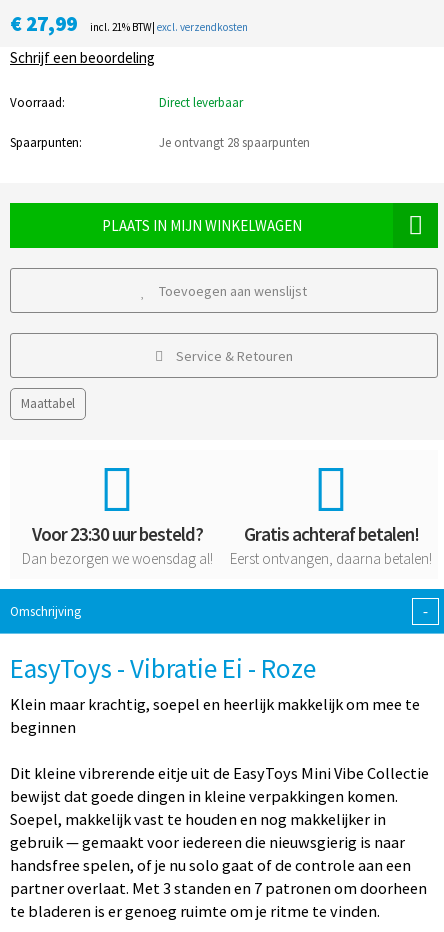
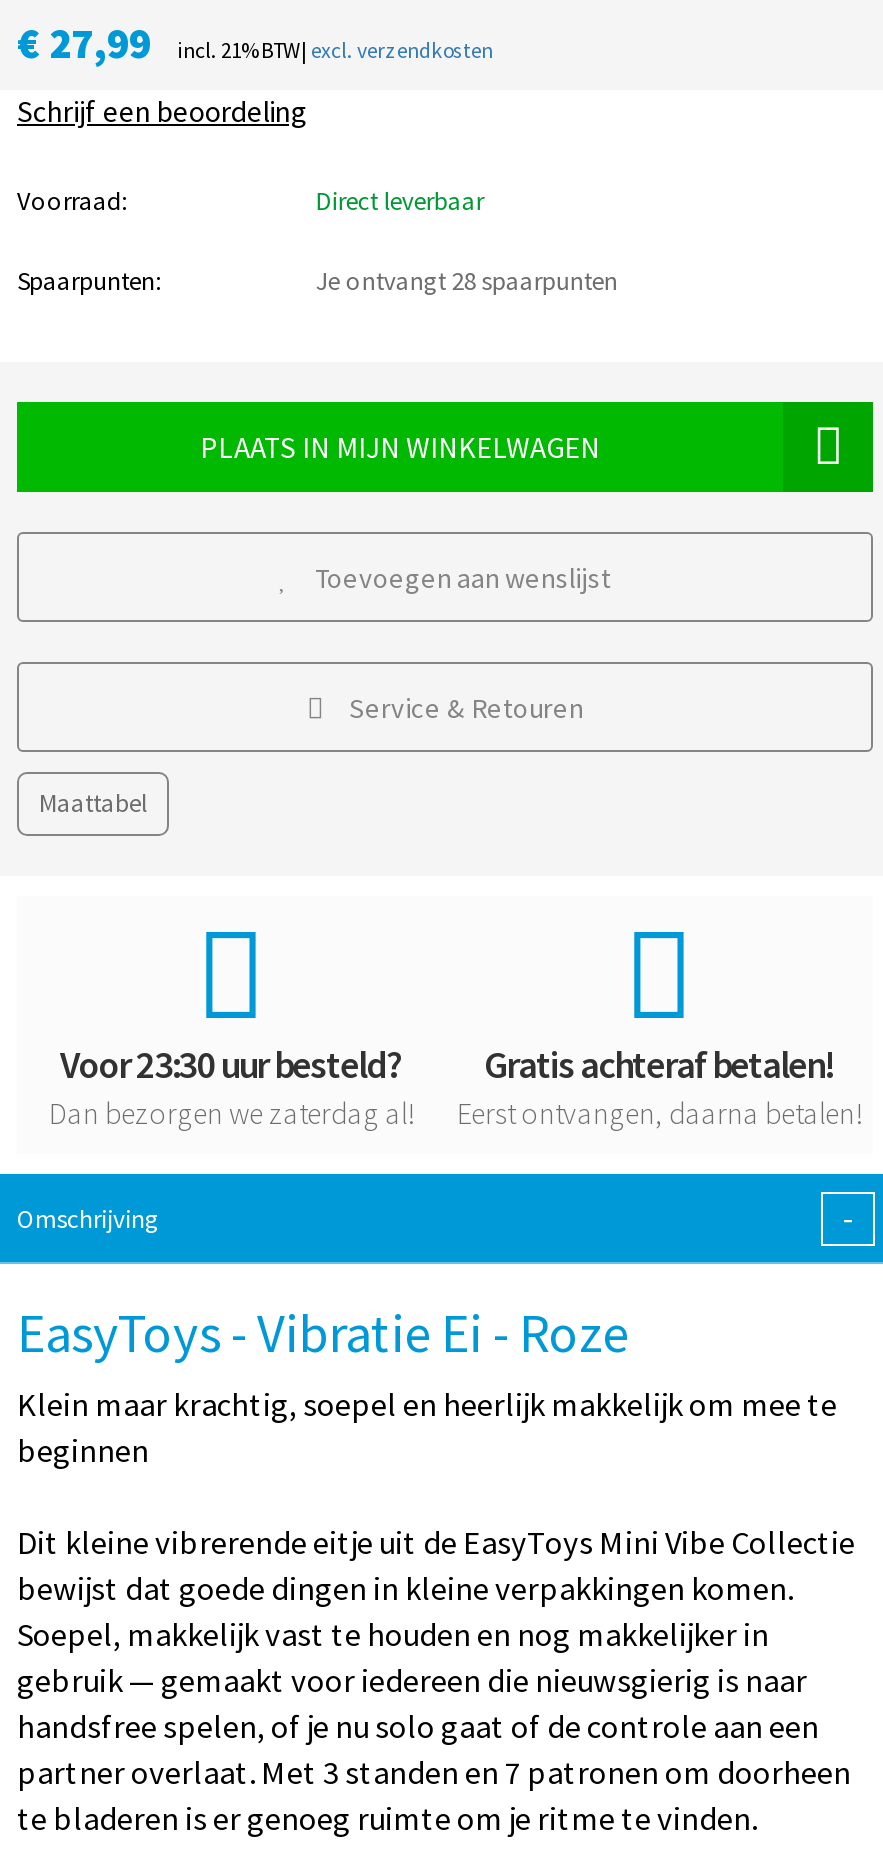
- Dan bezorgen we woensdag al!
+ Dan bezorgen we zaterdag al!
